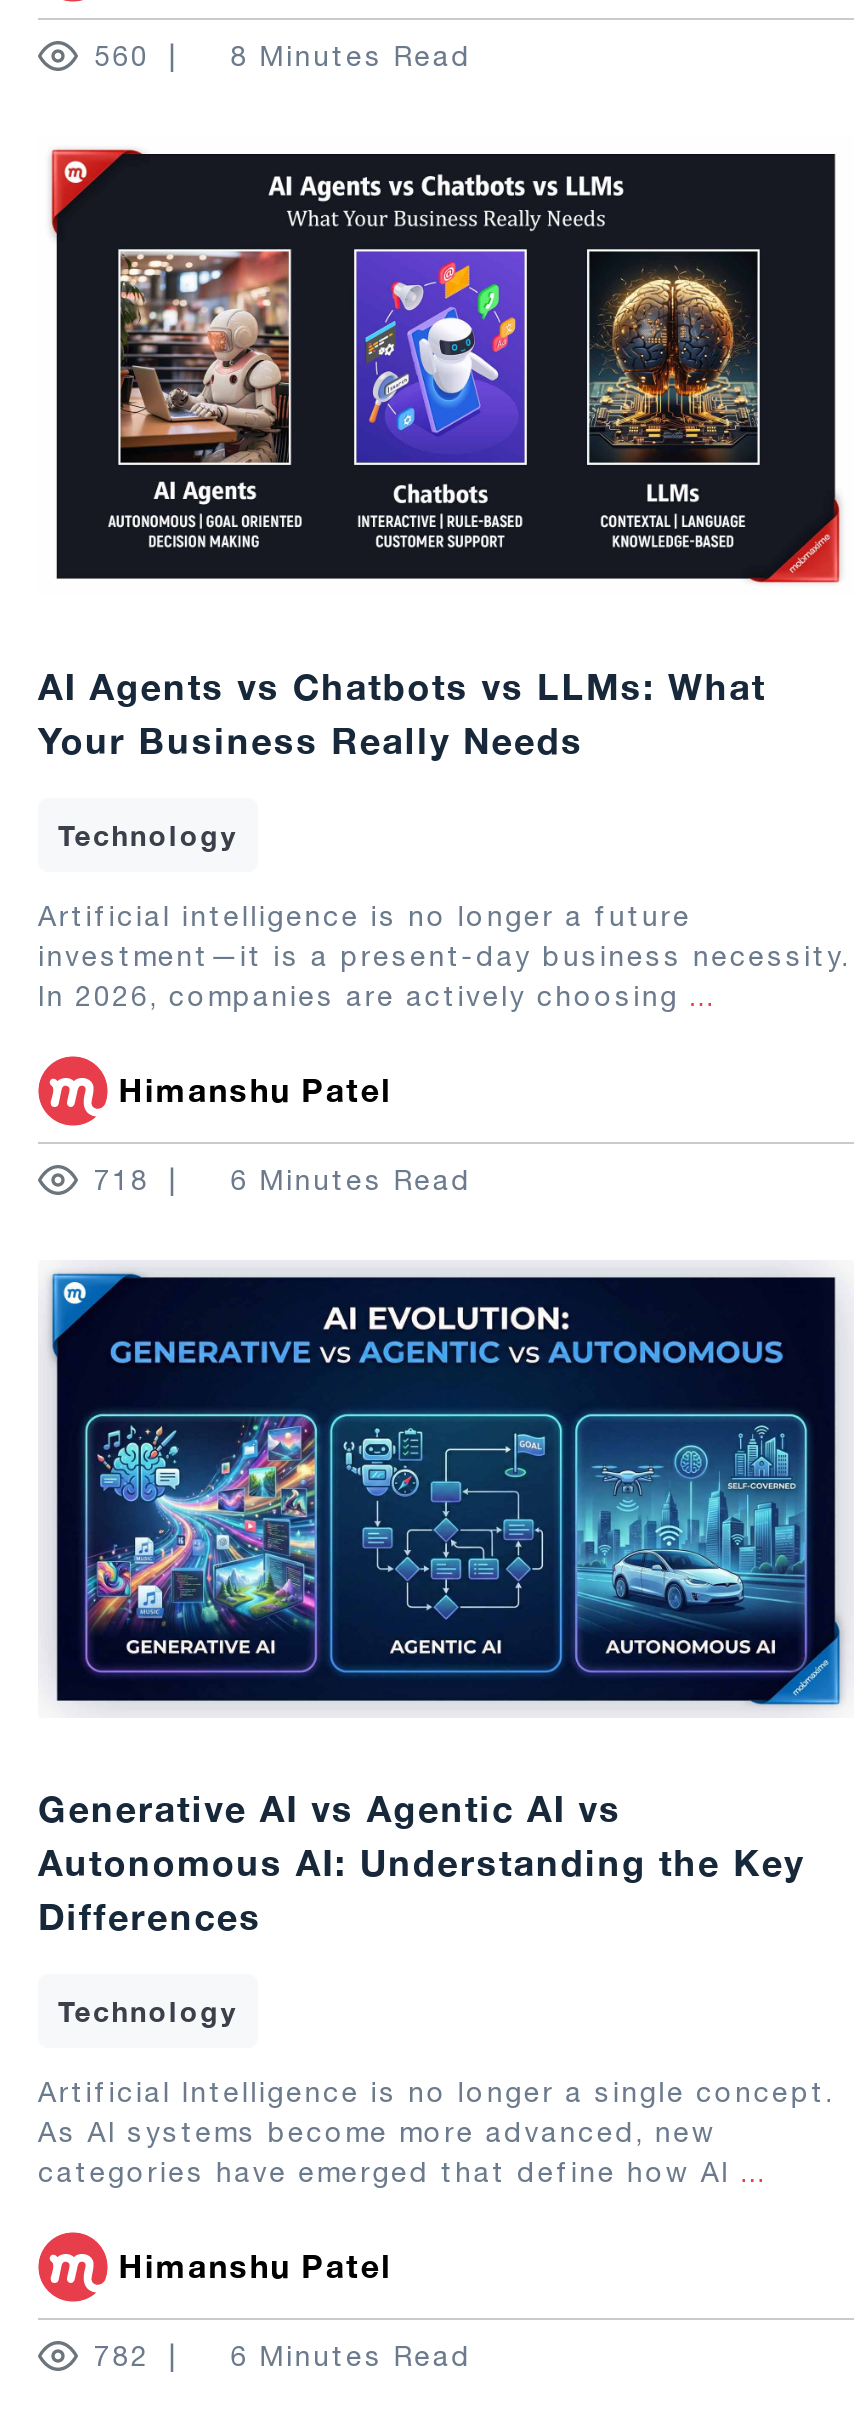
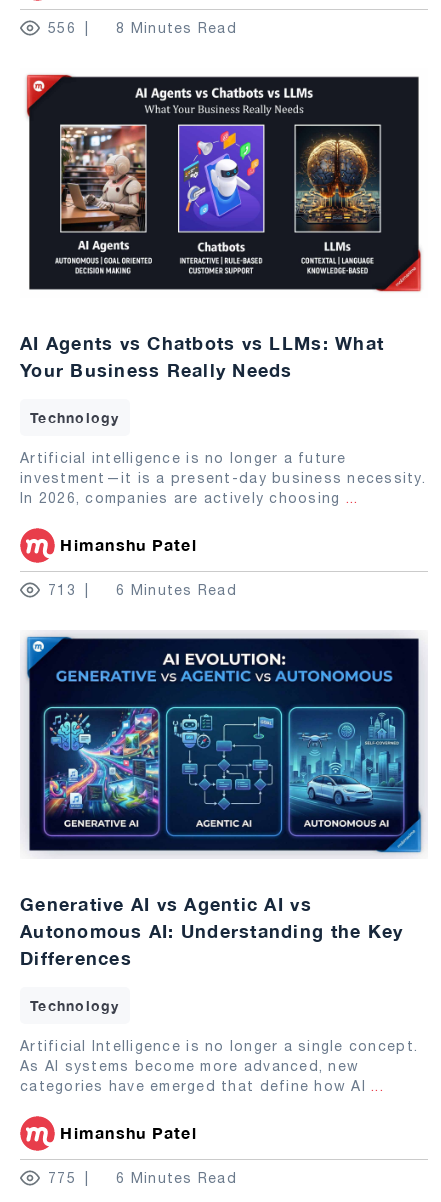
- 560
+ 556

- 718
+ 713

- 782
+ 775
